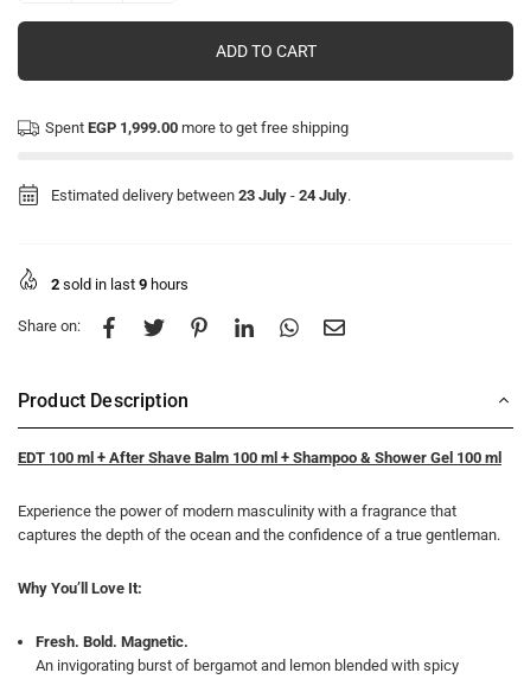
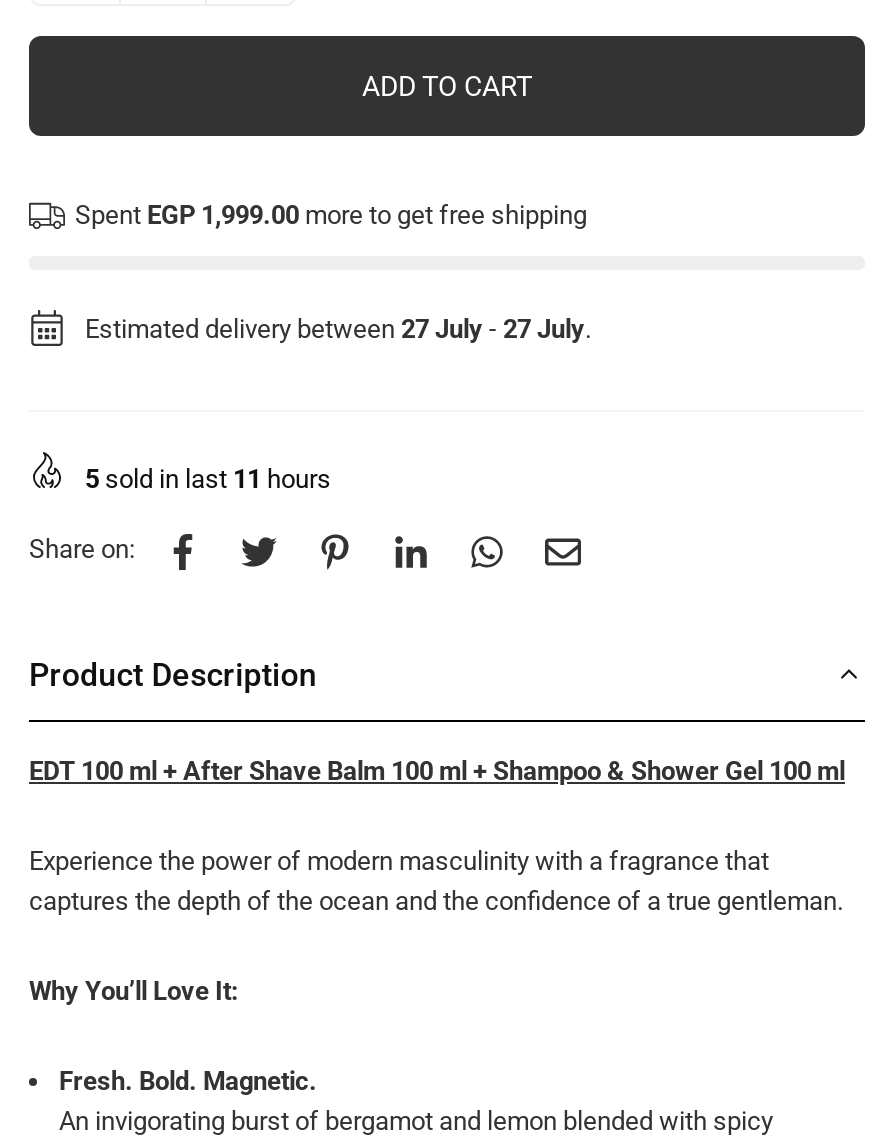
- Estimated delivery between 23 July - 24 July.
+ Estimated delivery between 27 July - 27 July.

- 2 sold in last 9 hours
+ 5 sold in last 11 hours
